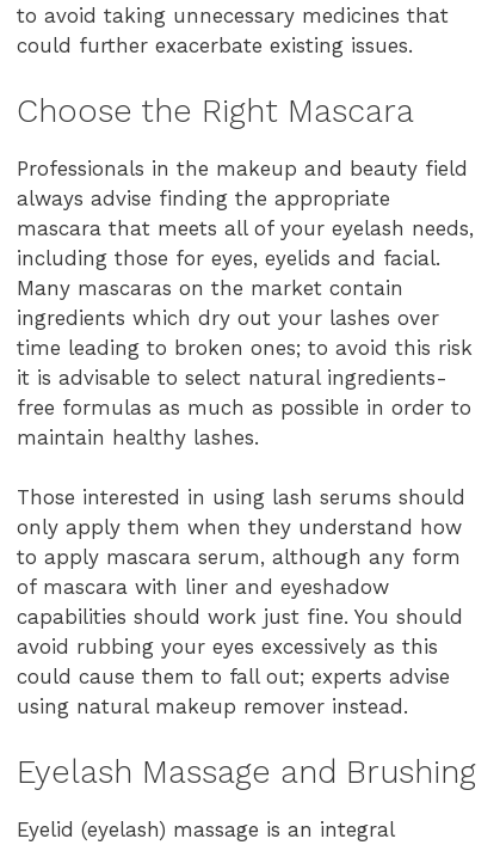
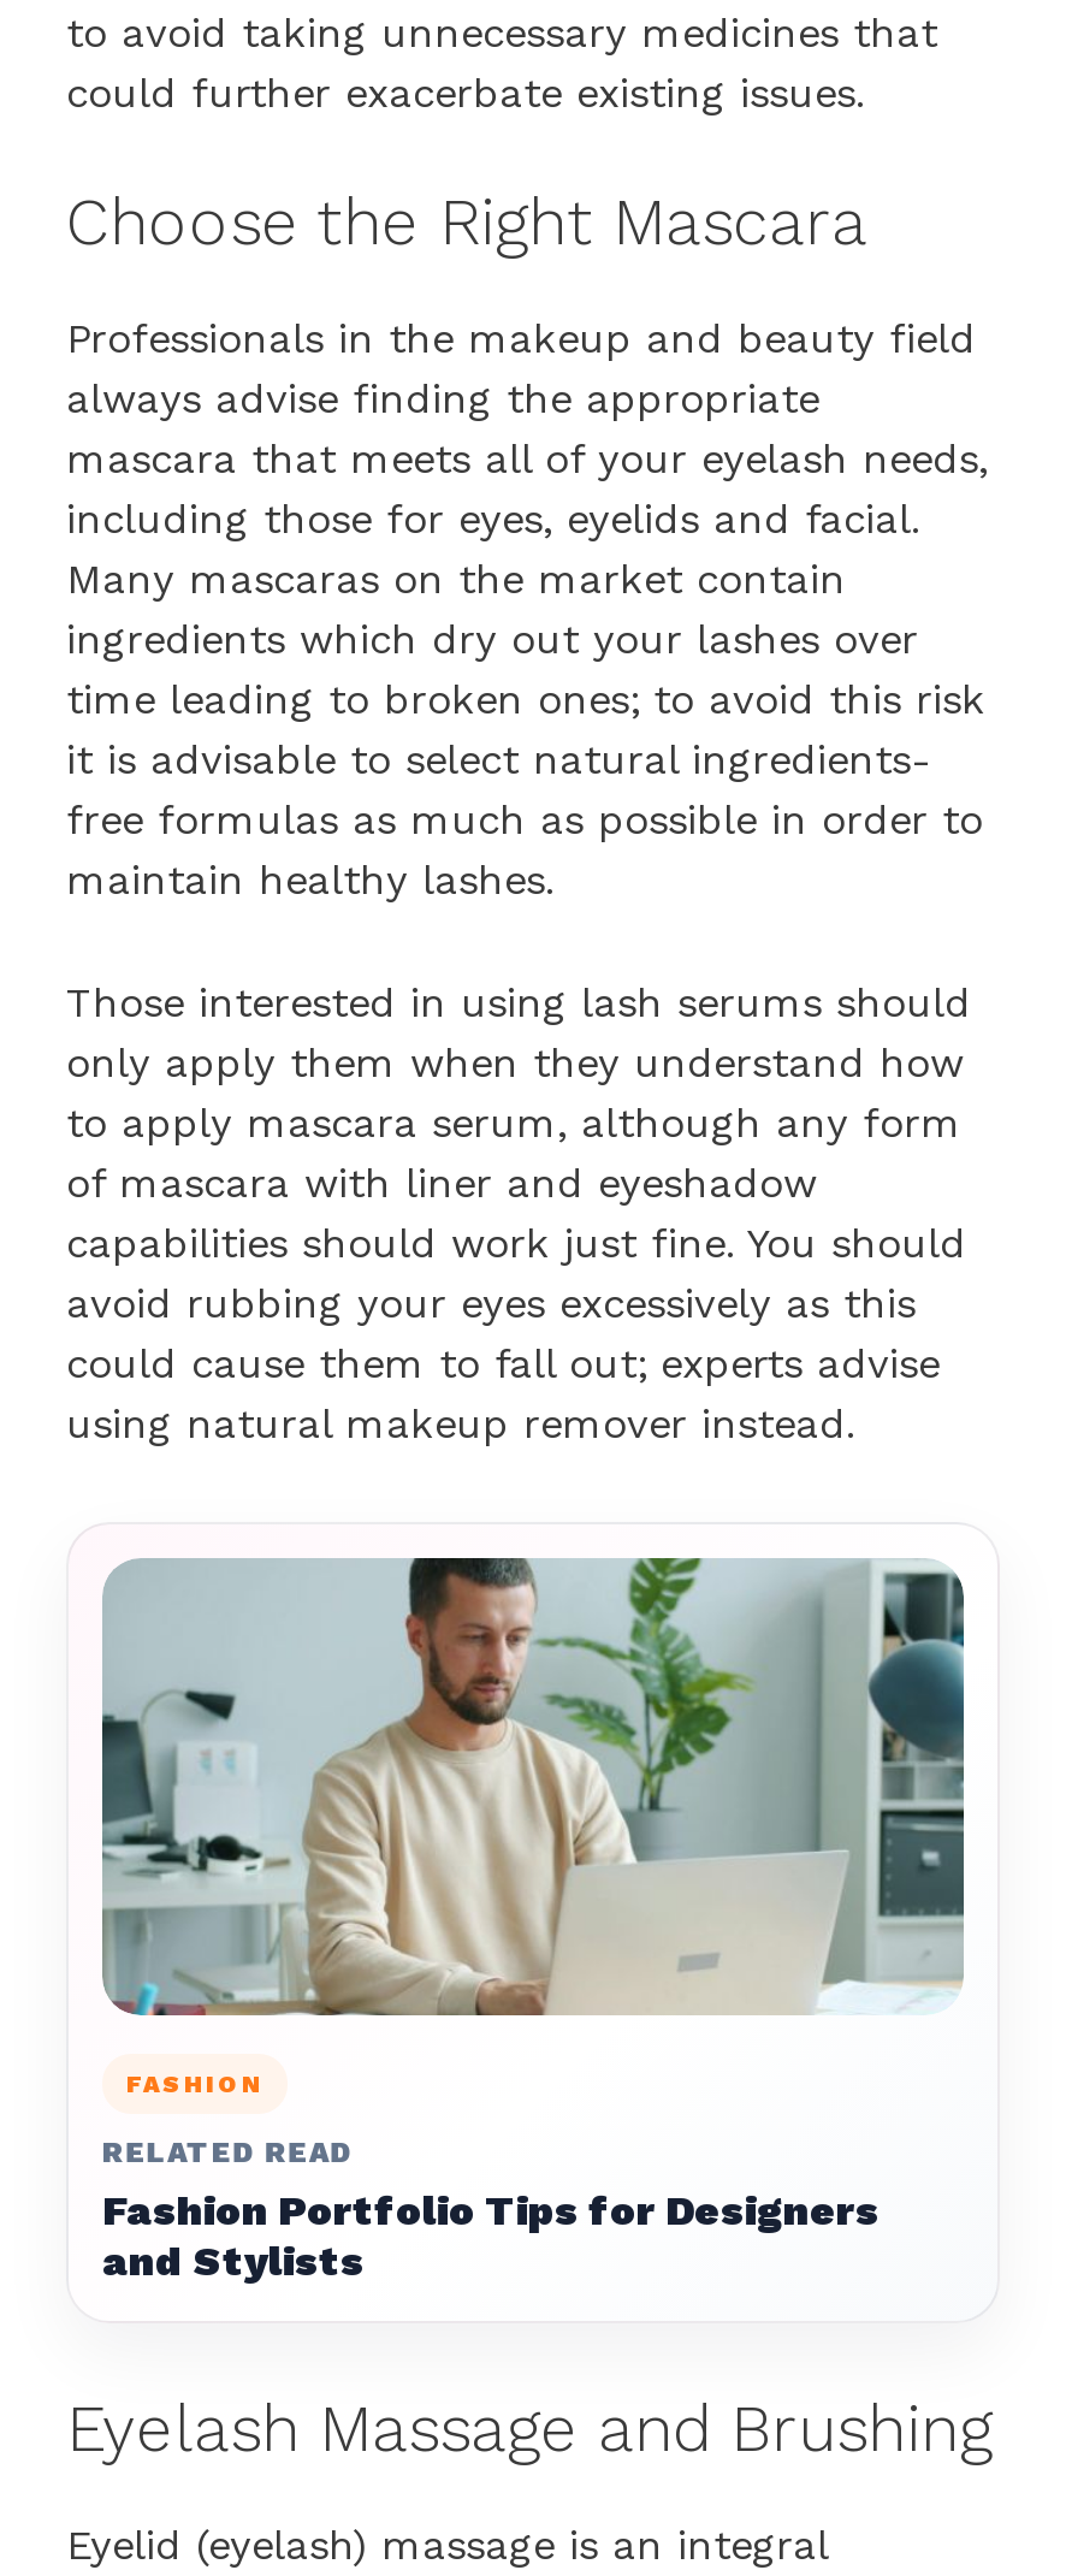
+ [image]
+ FASHION
+ RELATED READ
+ Fashion Portfolio Tips for Designers
+ and Stylists
